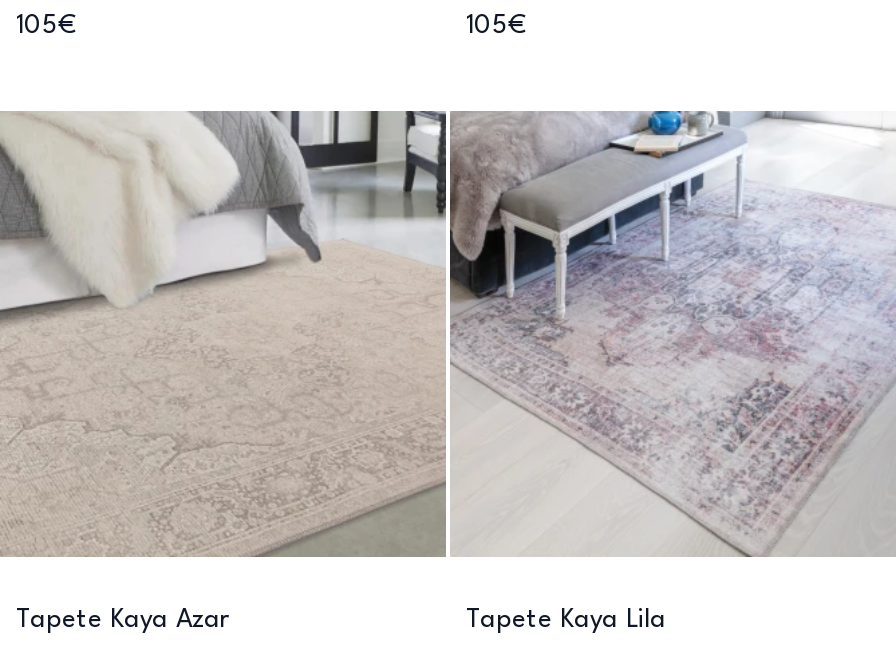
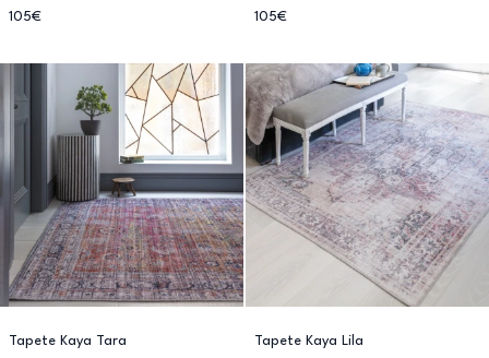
- [image]
- Tapete Kaya Azar
+ [image]
+ Tapete Kaya Tara
